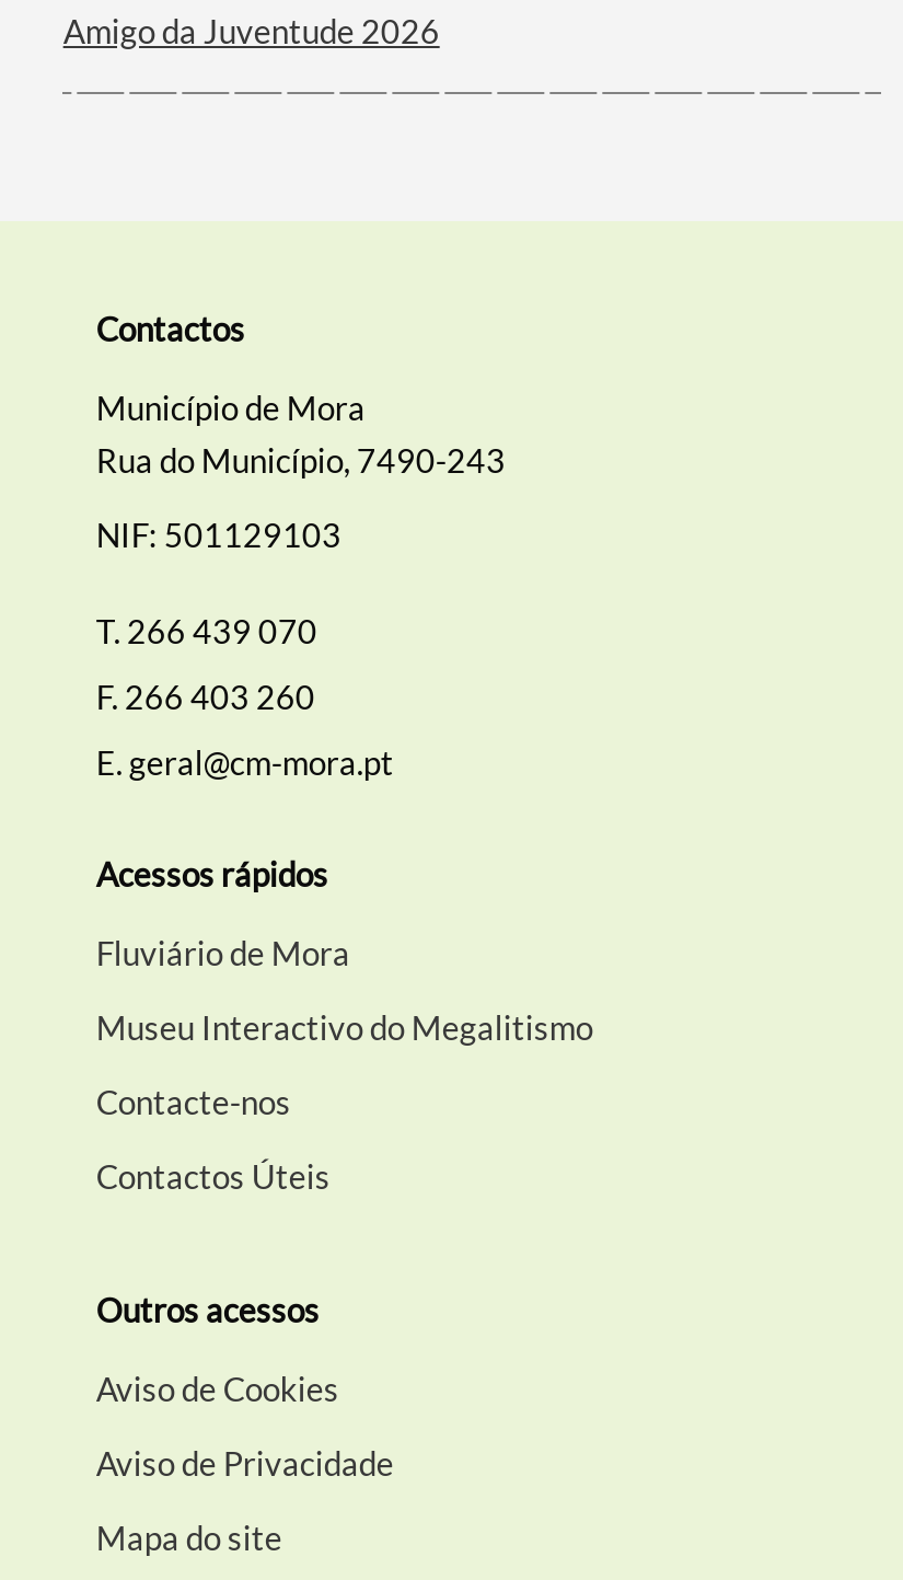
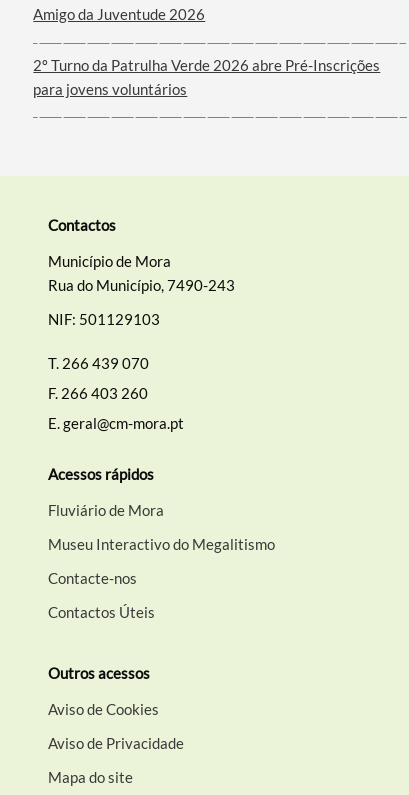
+ 2º Turno da Patrulha Verde 2026 abre Pré-Inscrições
+ para jovens voluntários
